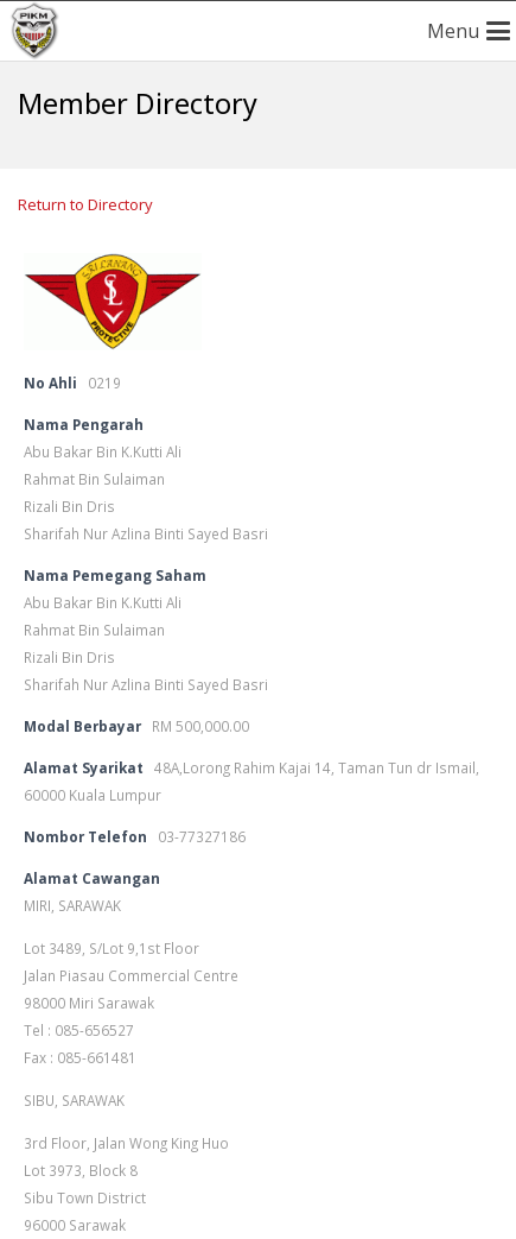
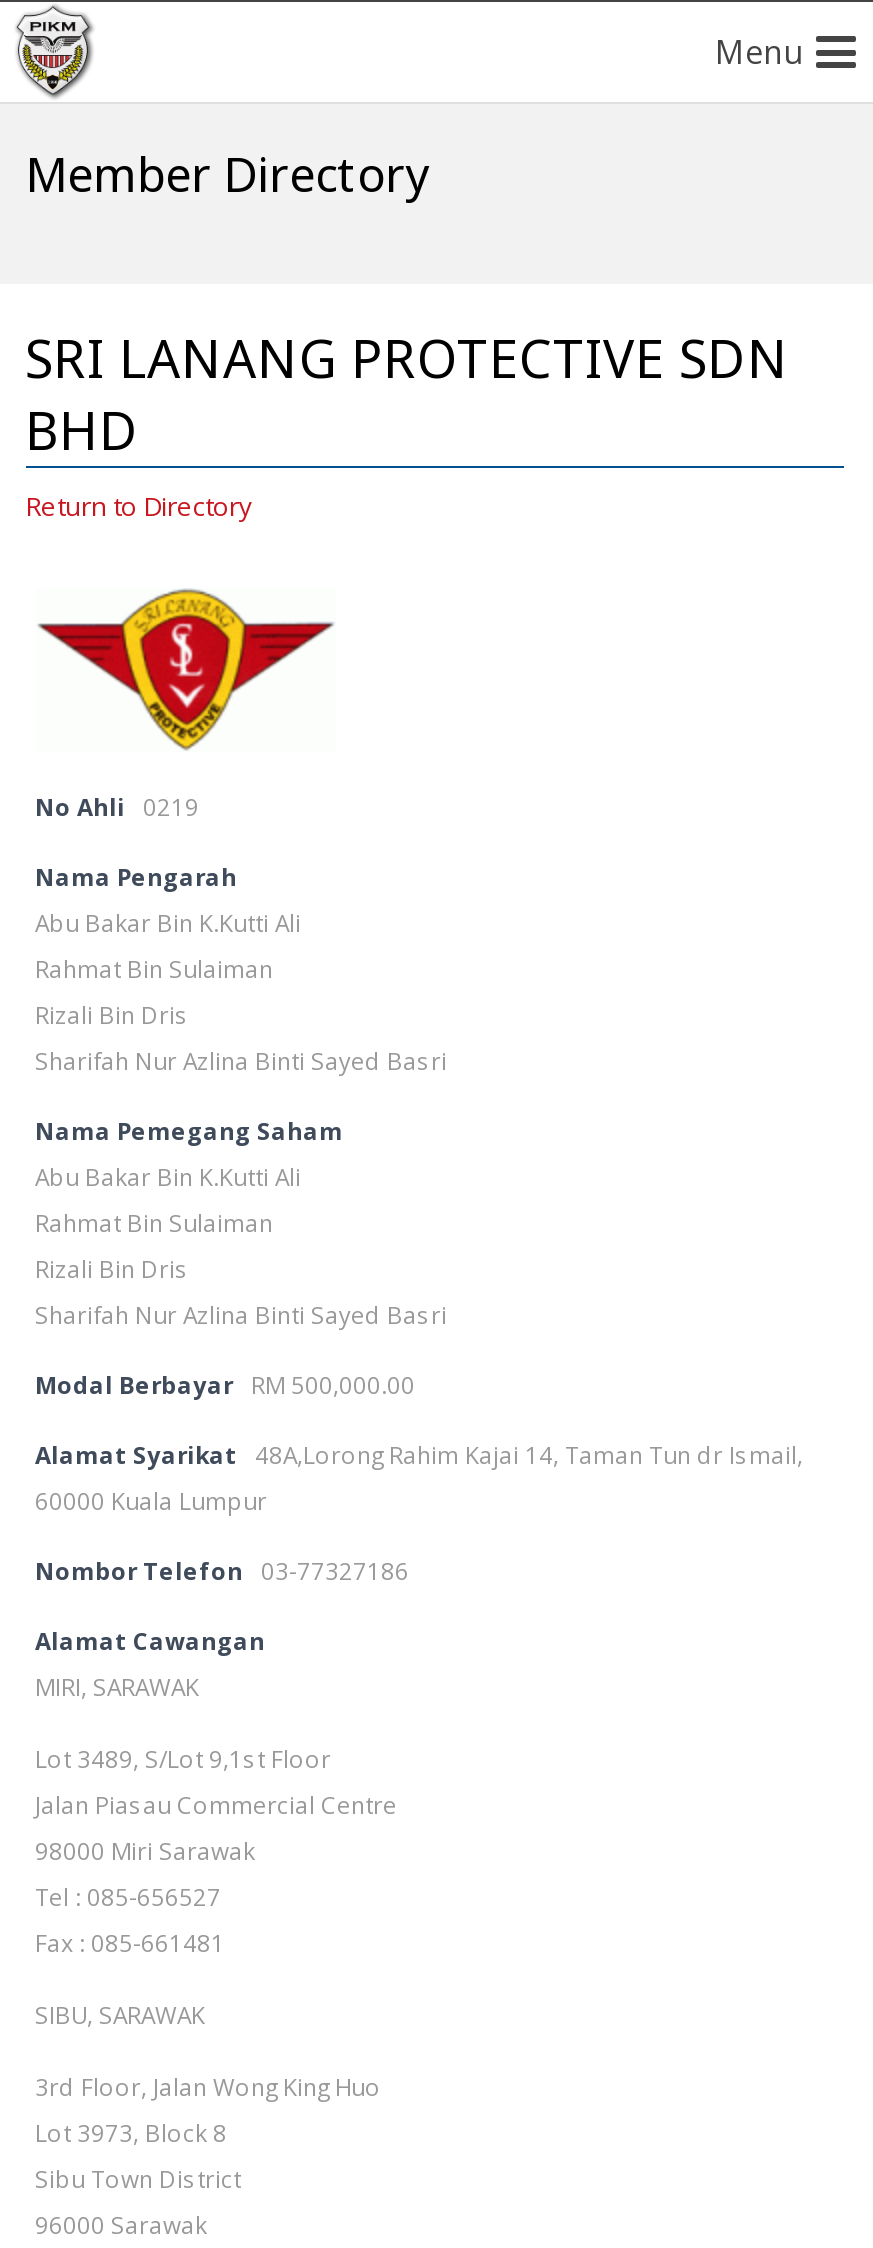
+ SRI LANANG PROTECTIVE SDN
+ BHD
